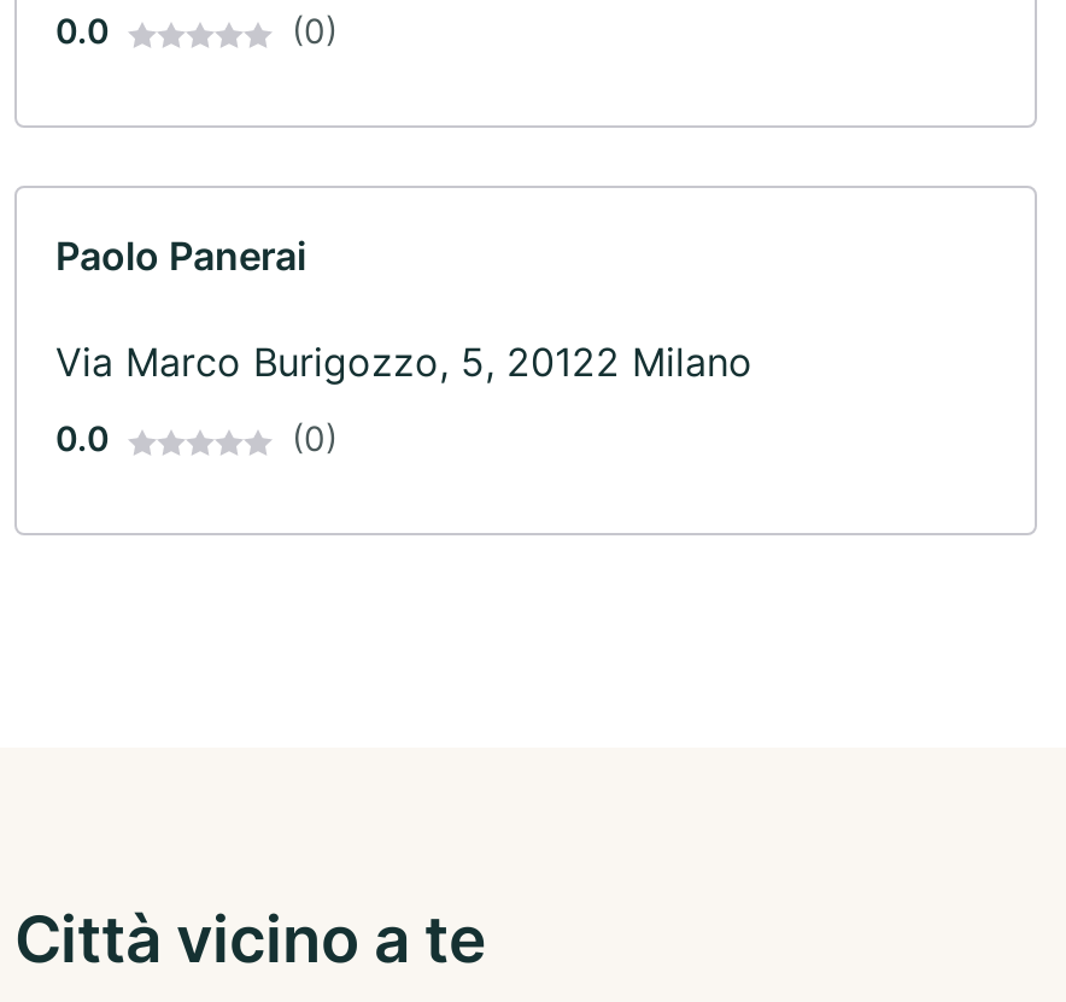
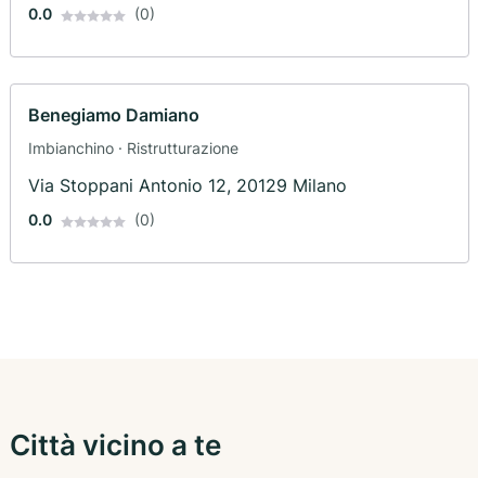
- Paolo Panerai
- Via Marco Burigozzo, 5, 20122 Milano
+ Benegiamo Damiano
+ Imbianchino · Ristrutturazione
+ Via Stoppani Antonio 12, 20129 Milano
